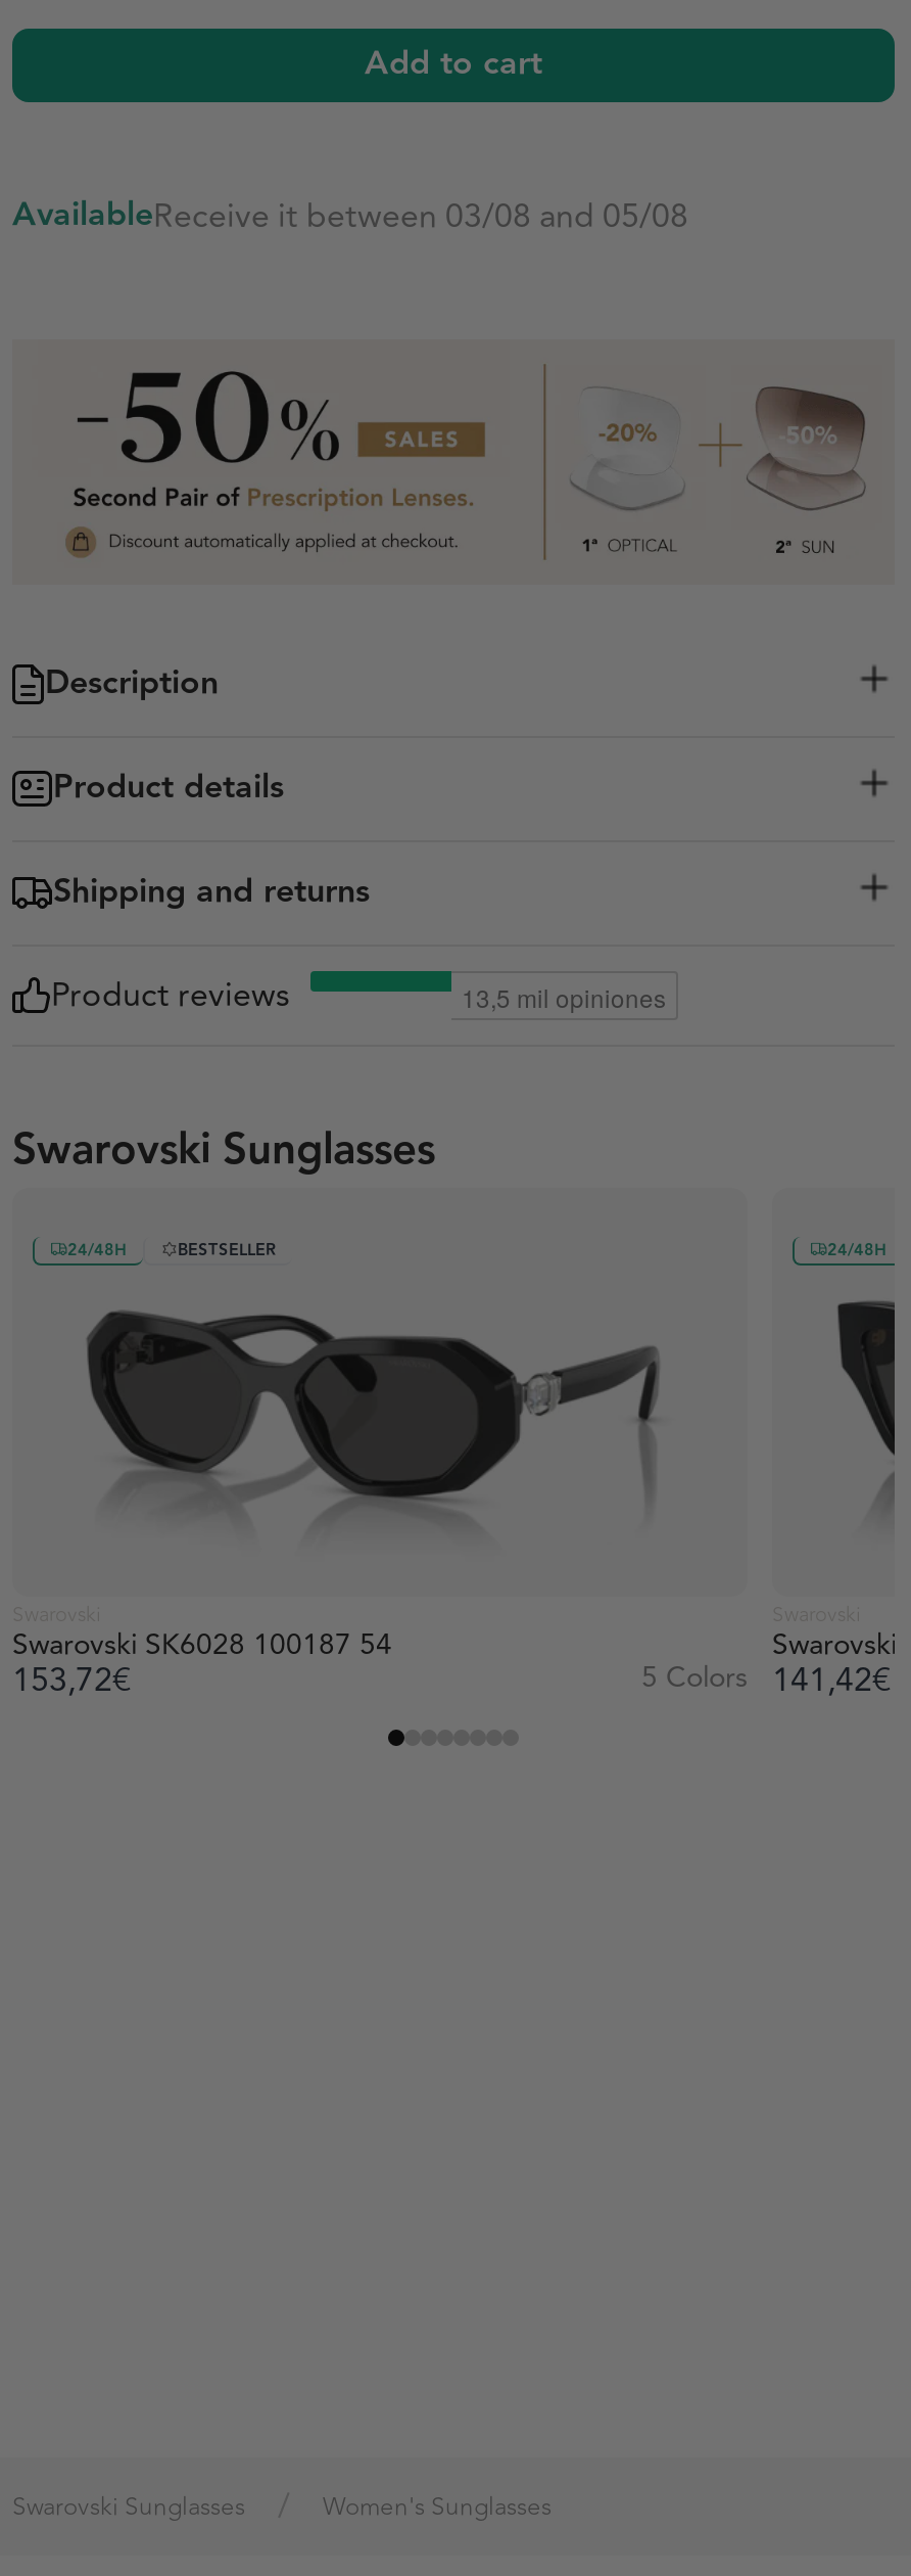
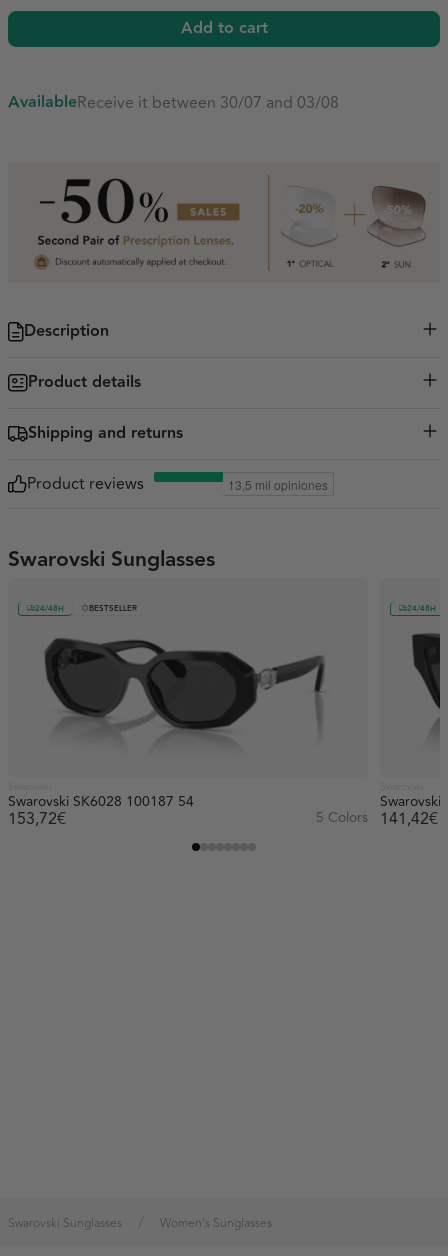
- AvailableReceive it between 03/08 and 05/08
+ AvailableReceive it between 30/07 and 03/08
